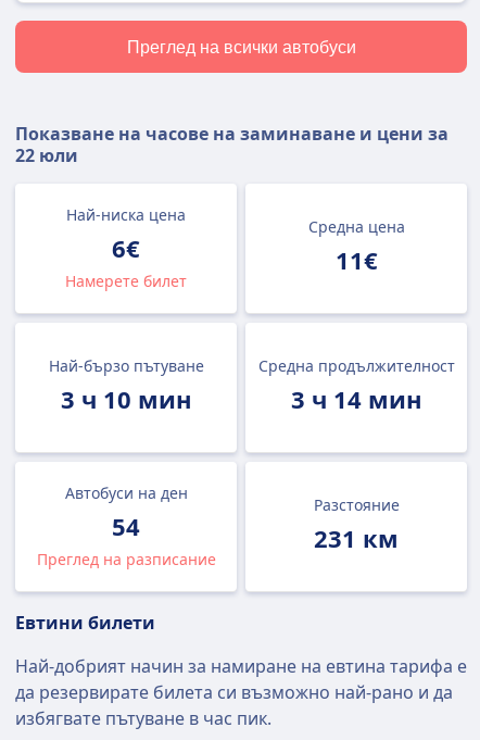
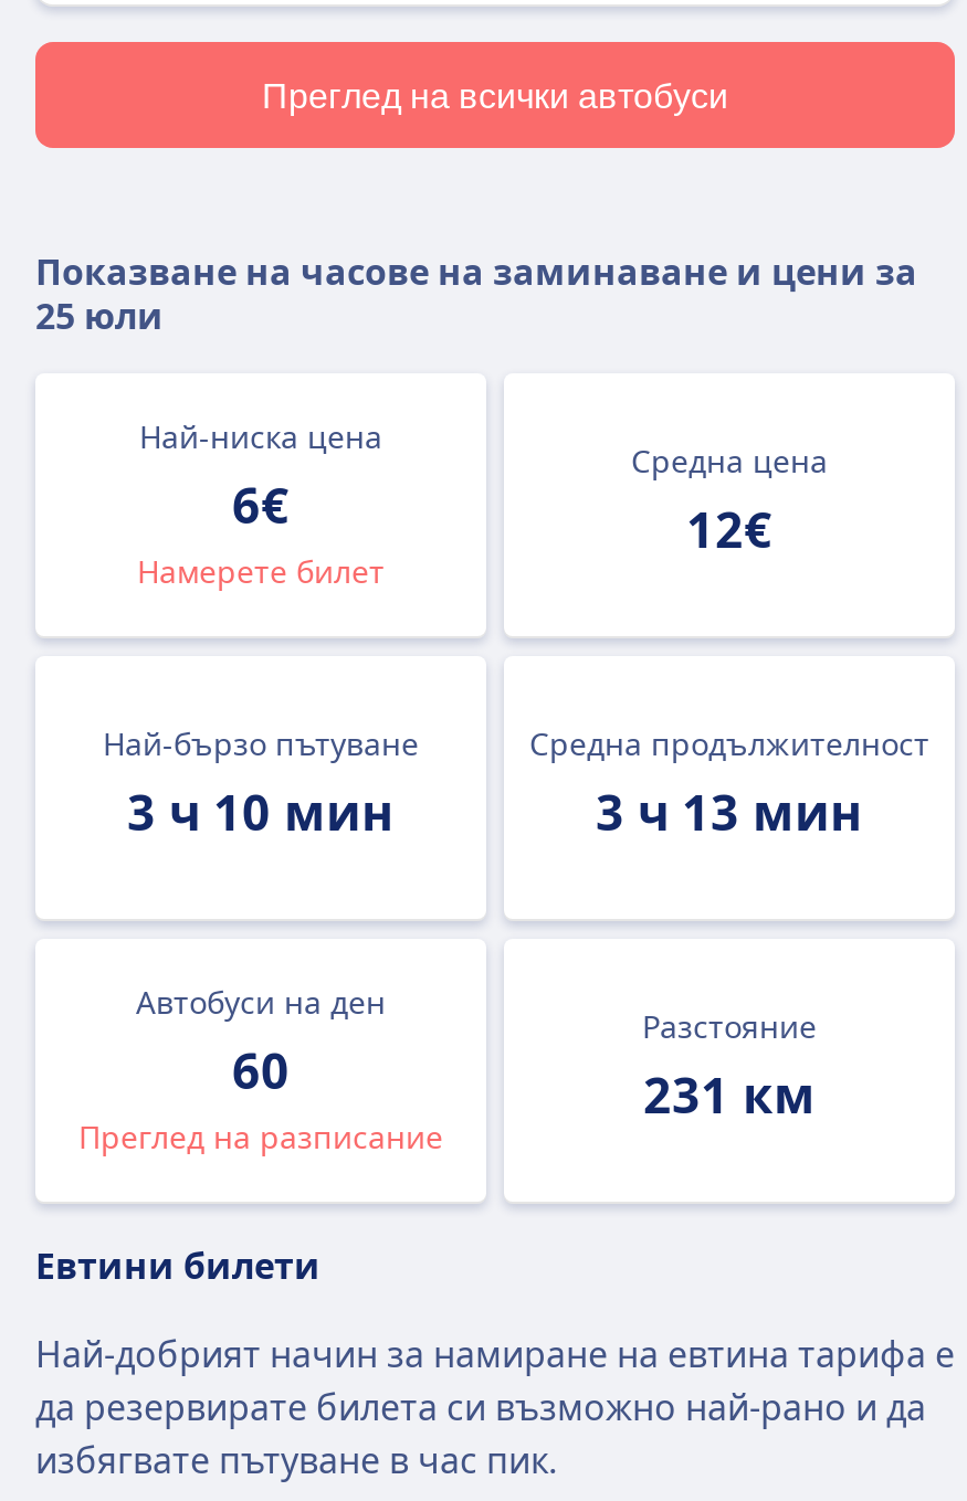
- 22 юли
+ 25 юли

- 11€
+ 12€

- 3 ч 14 мин
+ 3 ч 13 мин

- 54
+ 60
